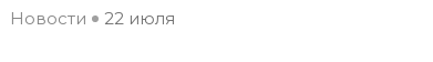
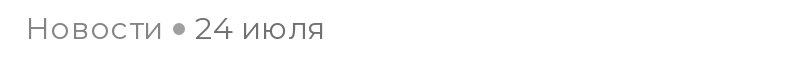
- Новости 22 июля
+ Новости 24 июля
